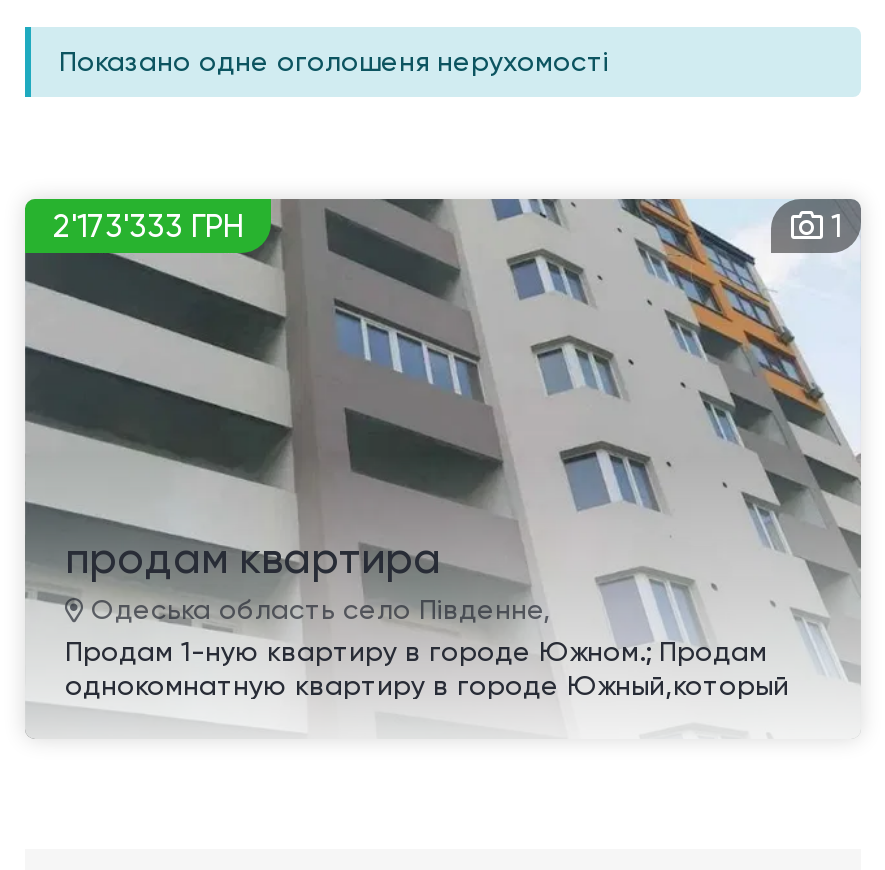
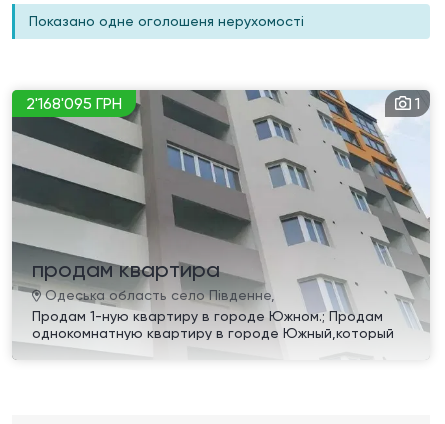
- 2'173'333 ГРН
+ 2'168'095 ГРН
